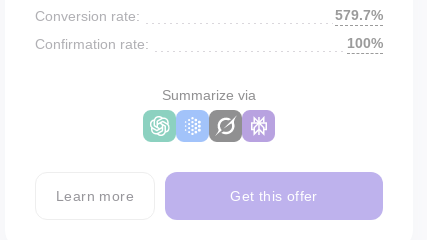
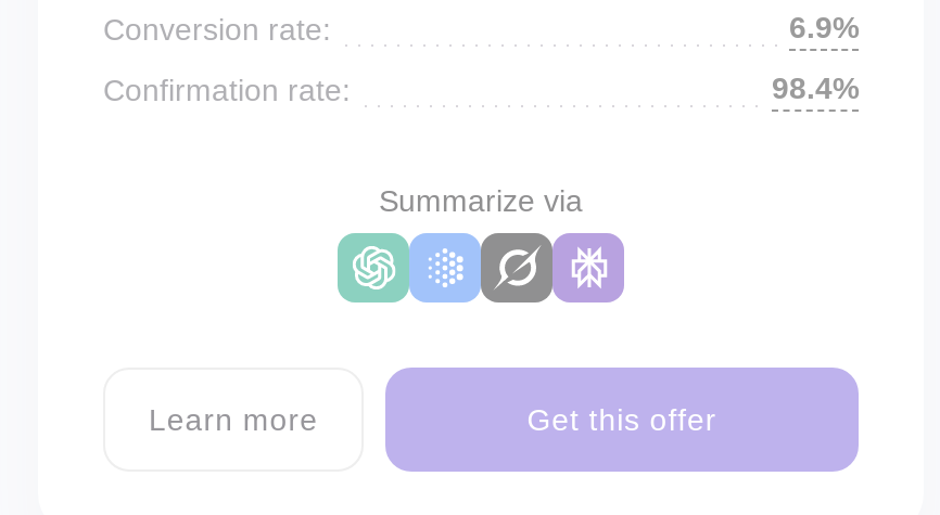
- 579.7%
+ 6.9%

- 100%
+ 98.4%
